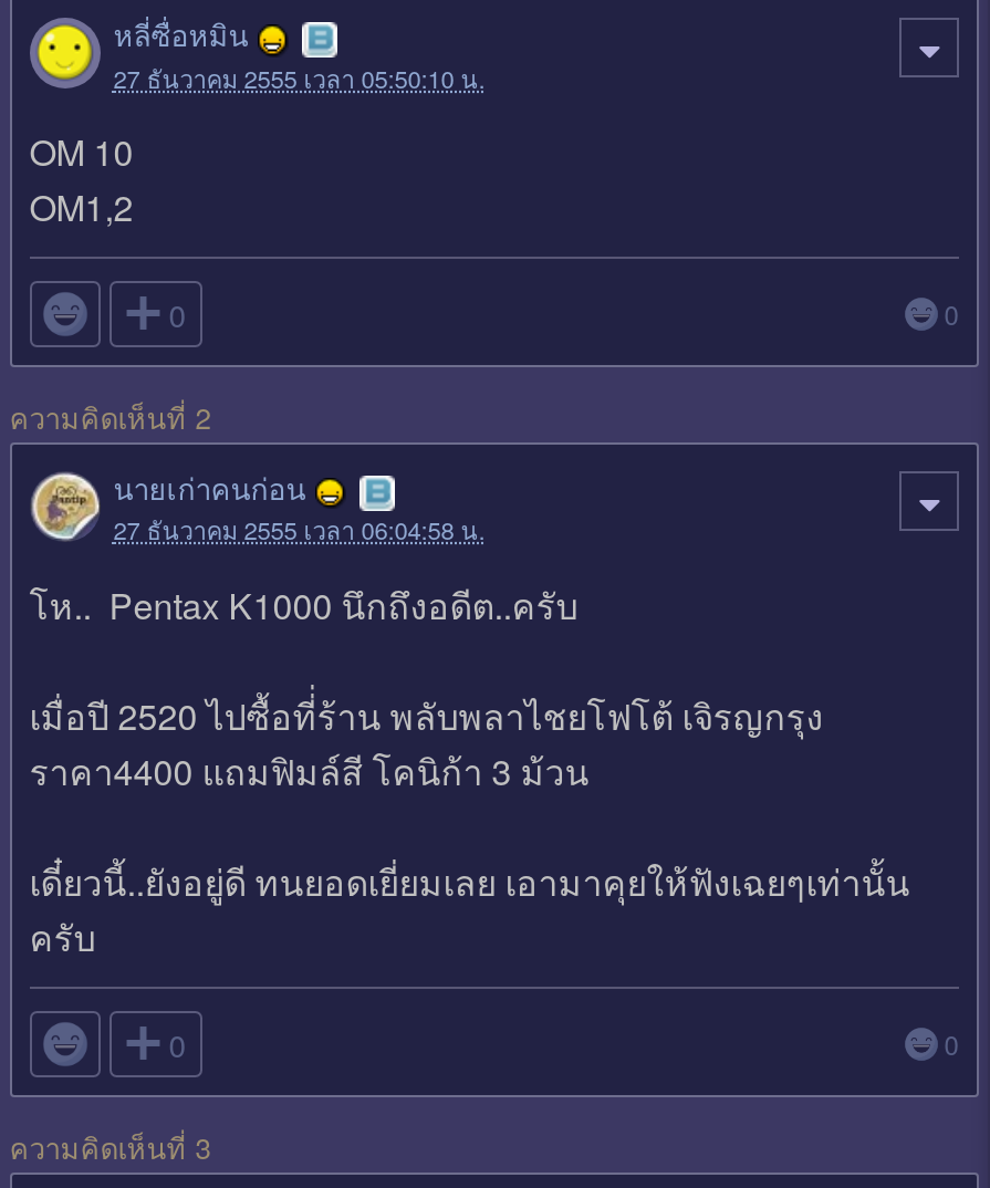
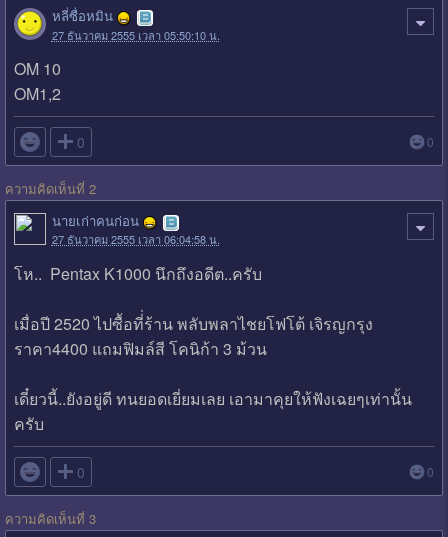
- [image]
+ [image]
